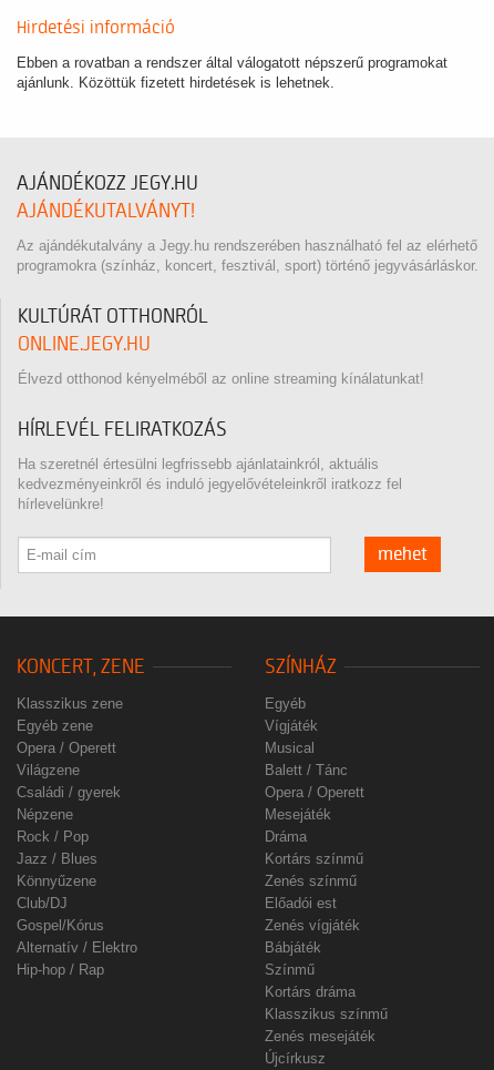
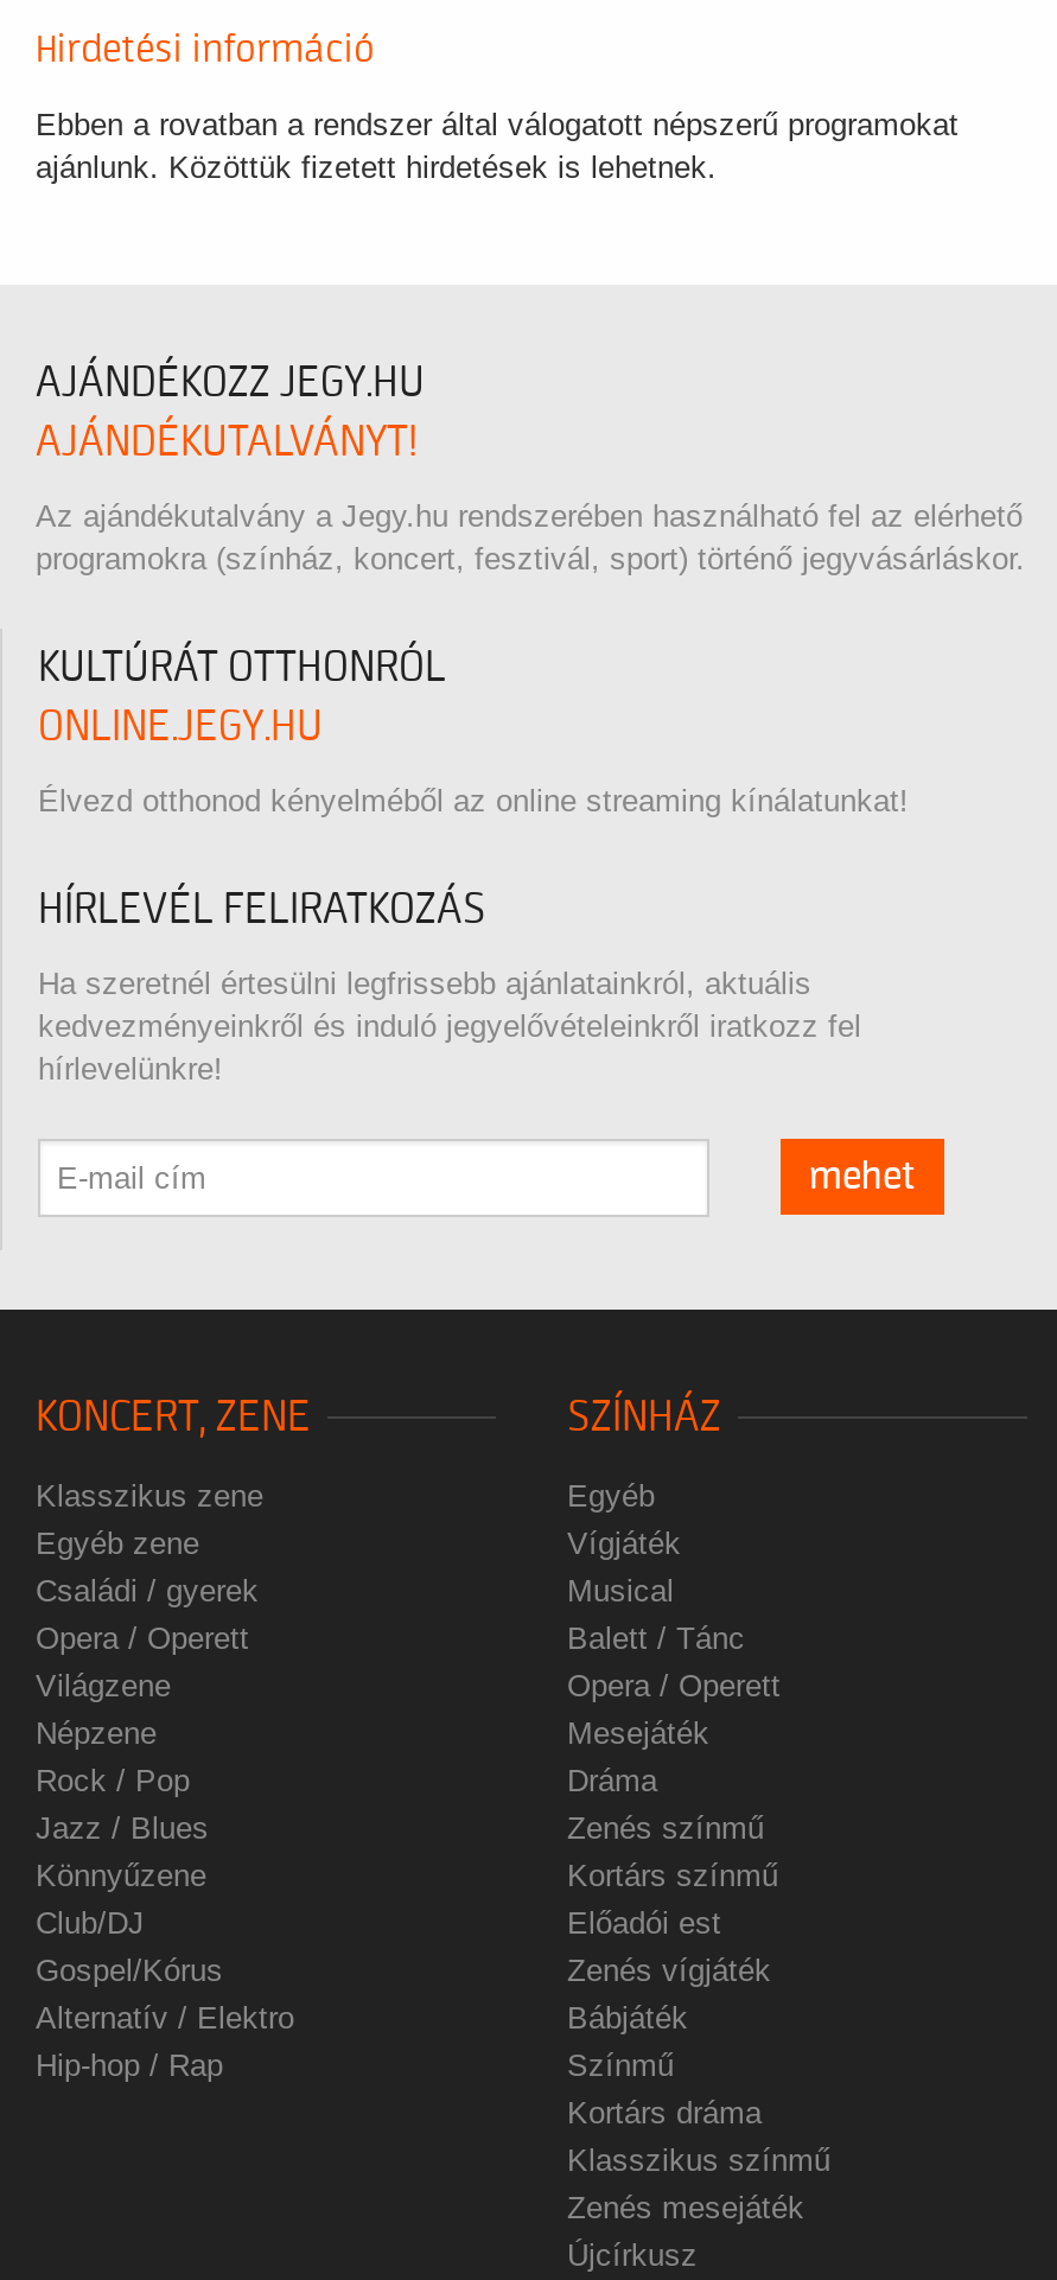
moved down: Opera / Operett | Világzene

moved up: Családi / gyerek

moved down: Kortárs színmű

moved up: Zenés színmű
